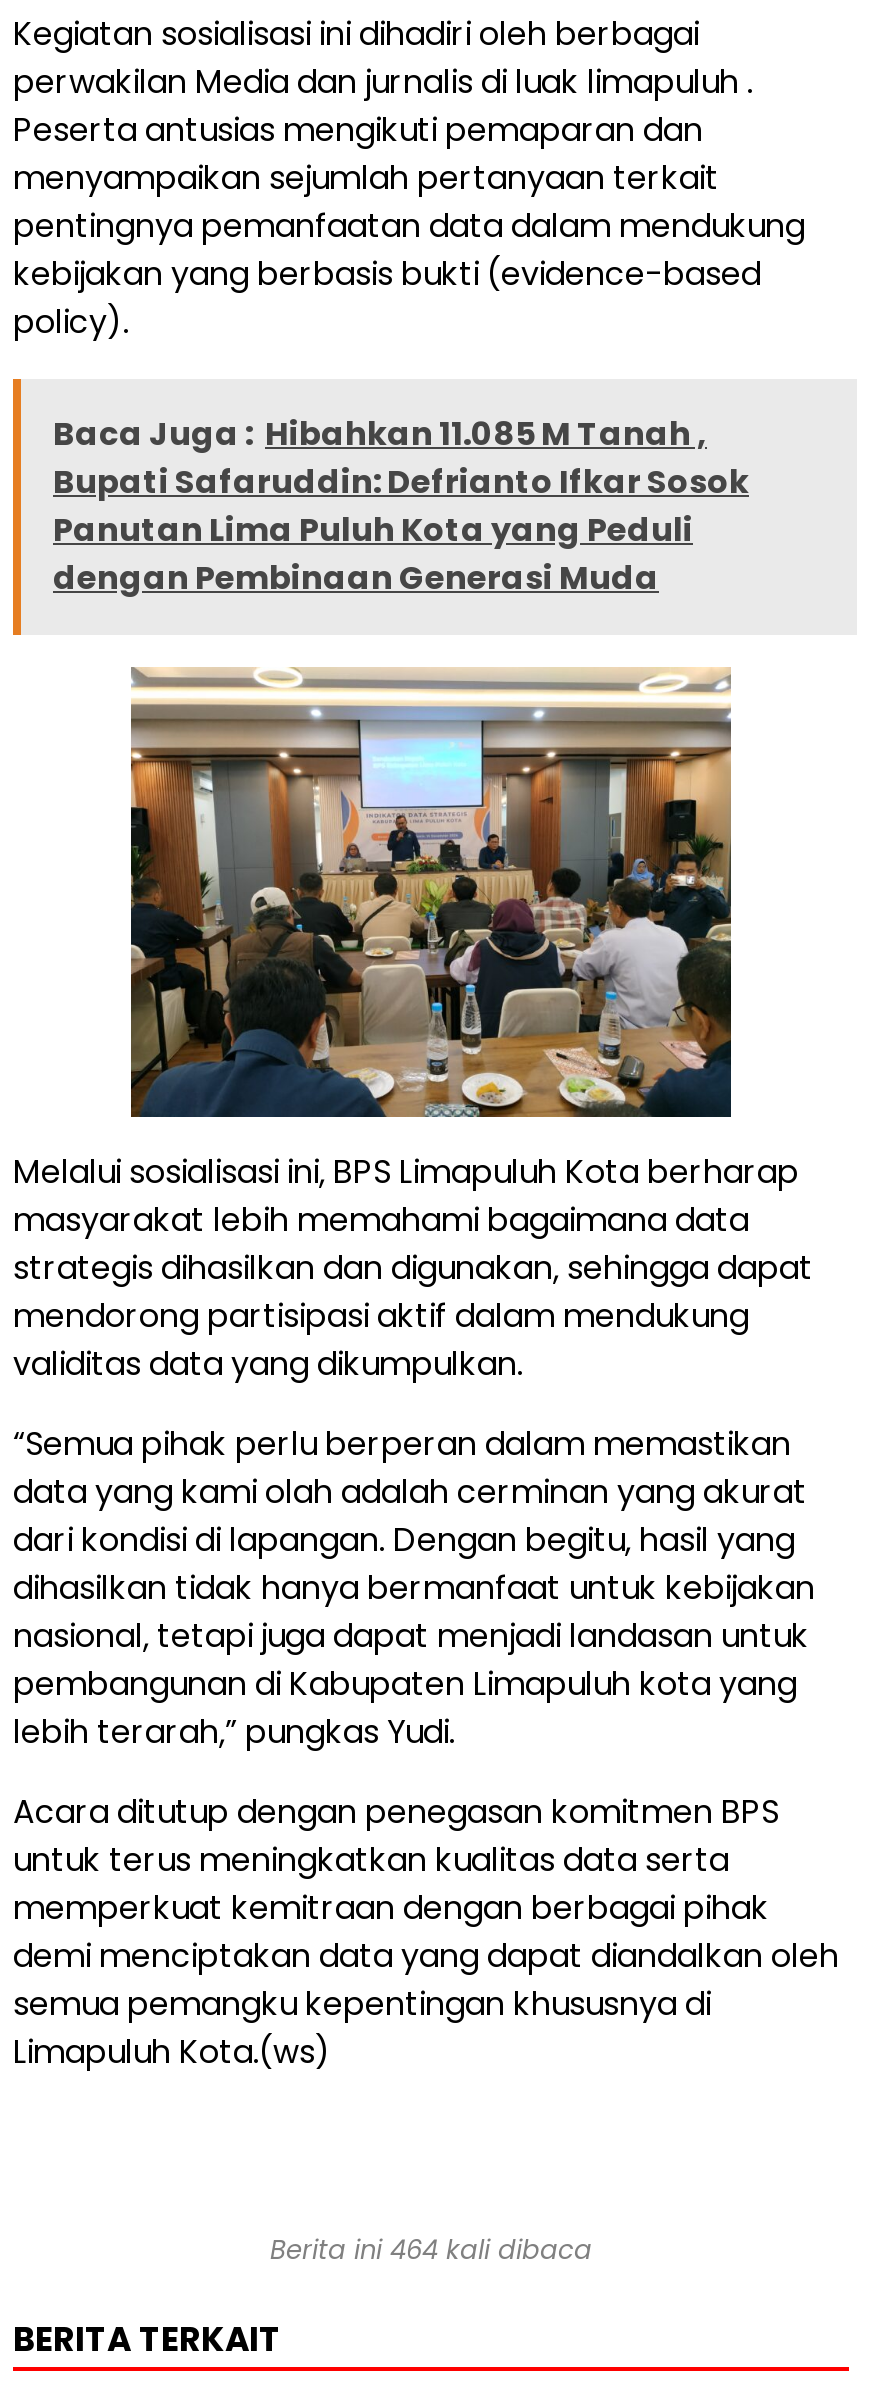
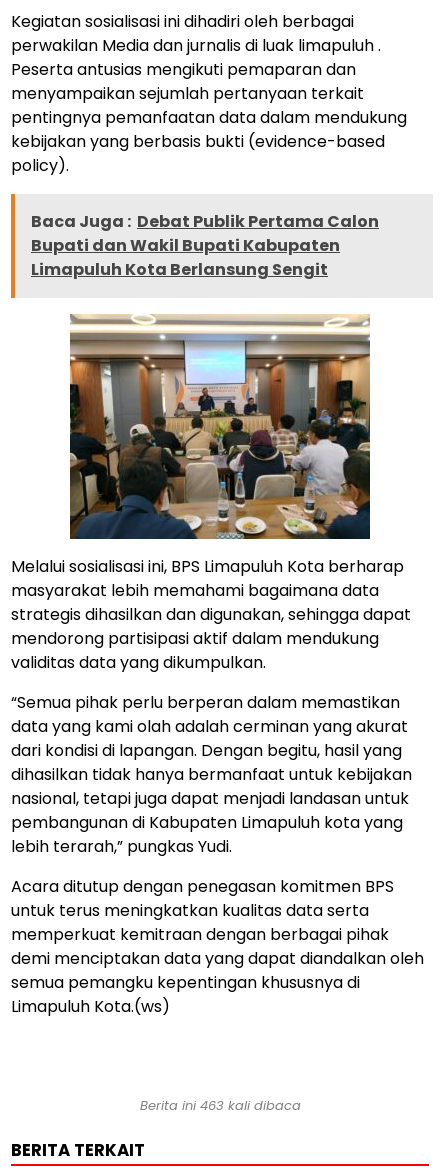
- Baca Juga : Hibahkan 11.085 M Tanah ,
- Bupati Safaruddin: Defrianto Ifkar Sosok
- Panutan Lima Puluh Kota yang Peduli
- dengan Pembinaan Generasi Muda
+ Baca Juga : Debat Publik Pertama Calon
+ Bupati dan Wakil Bupati Kabupaten
+ Limapuluh Kota Berlansung Sengit

- Berita ini 464 kali dibaca
+ Berita ini 463 kali dibaca
